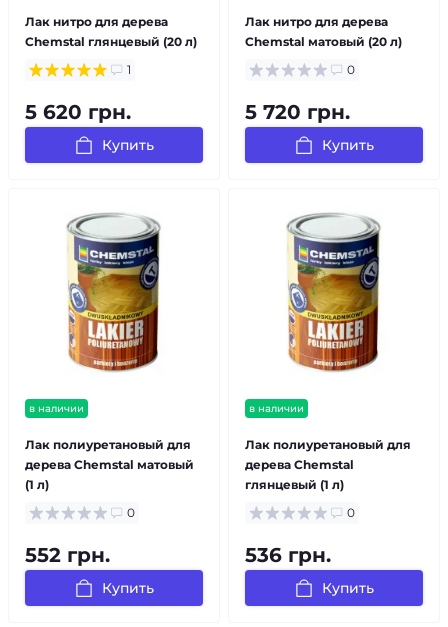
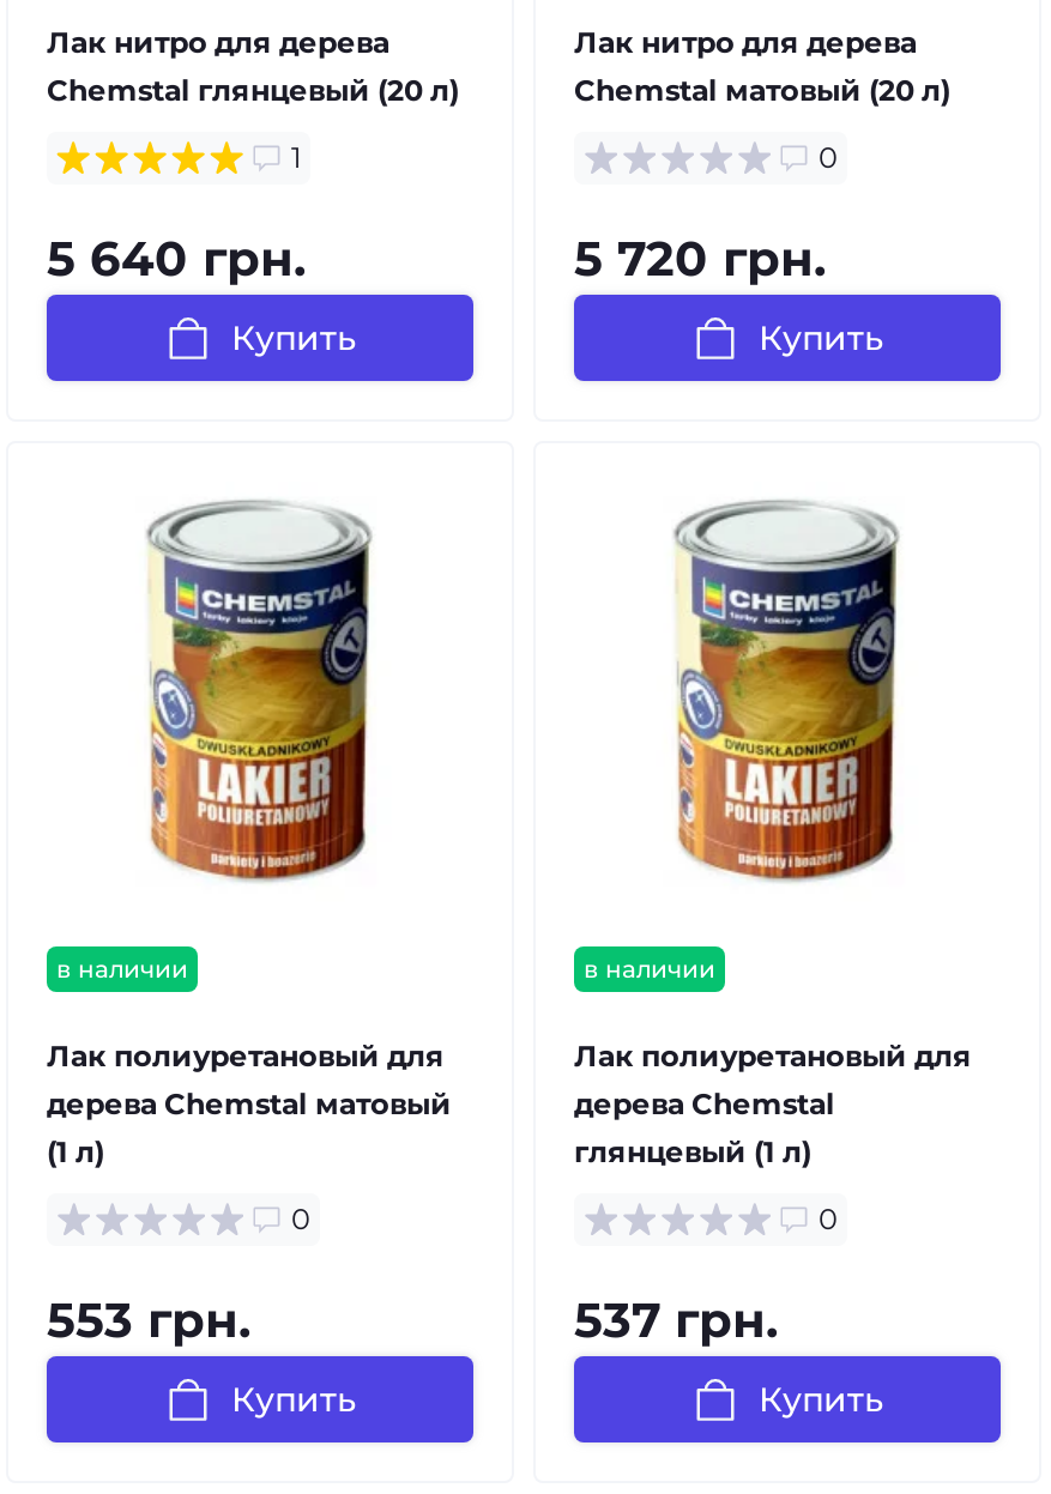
- 5 620 грн.
+ 5 640 грн.

- 552 грн.
+ 553 грн.

- 536 грн.
+ 537 грн.
